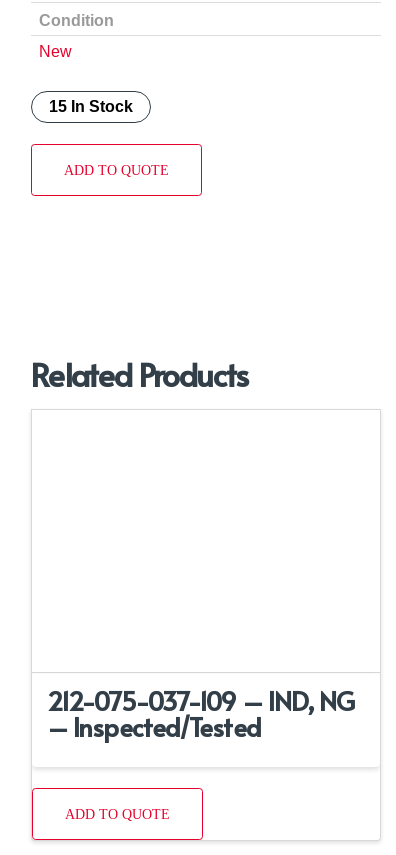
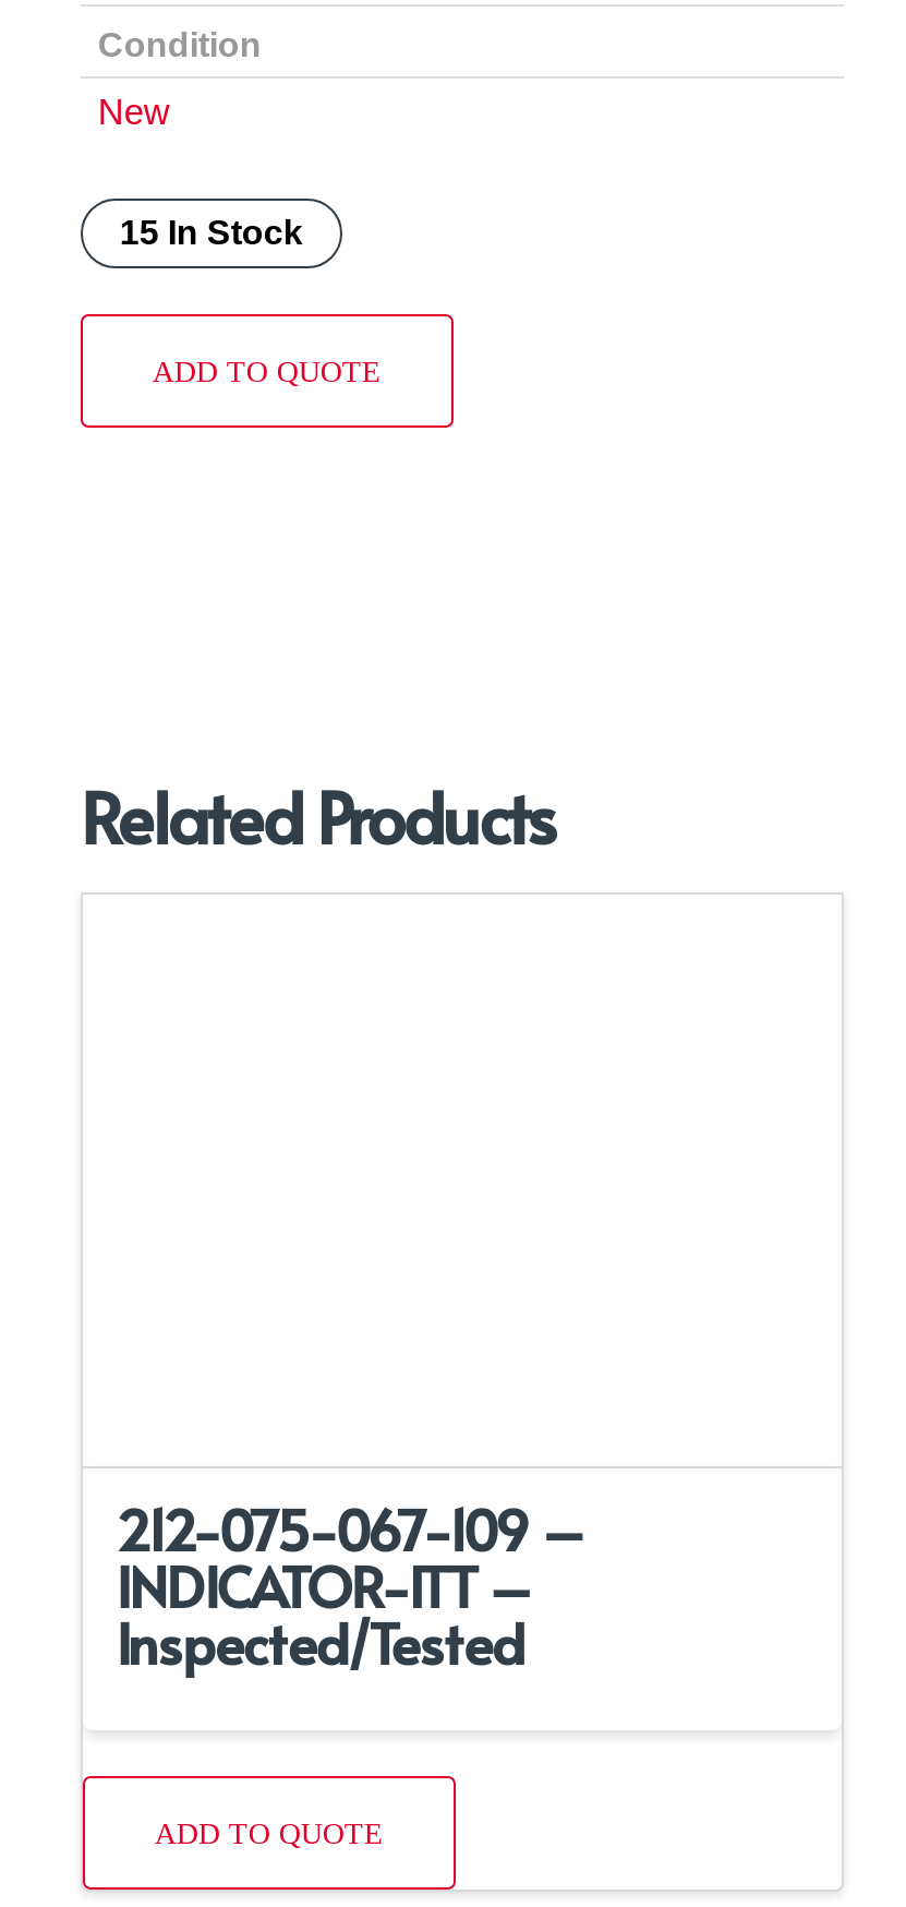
- 212-075-037-109 – IND, NG
- – Inspected/Tested
+ 212-075-067-109 –
+ INDICATOR-ITT –
+ Inspected/Tested
